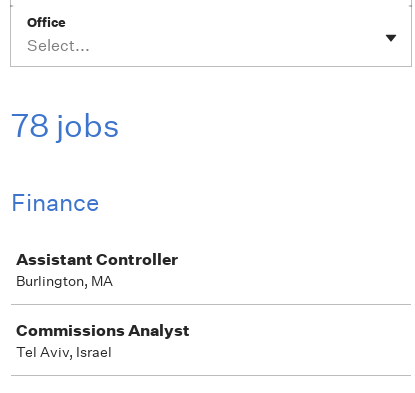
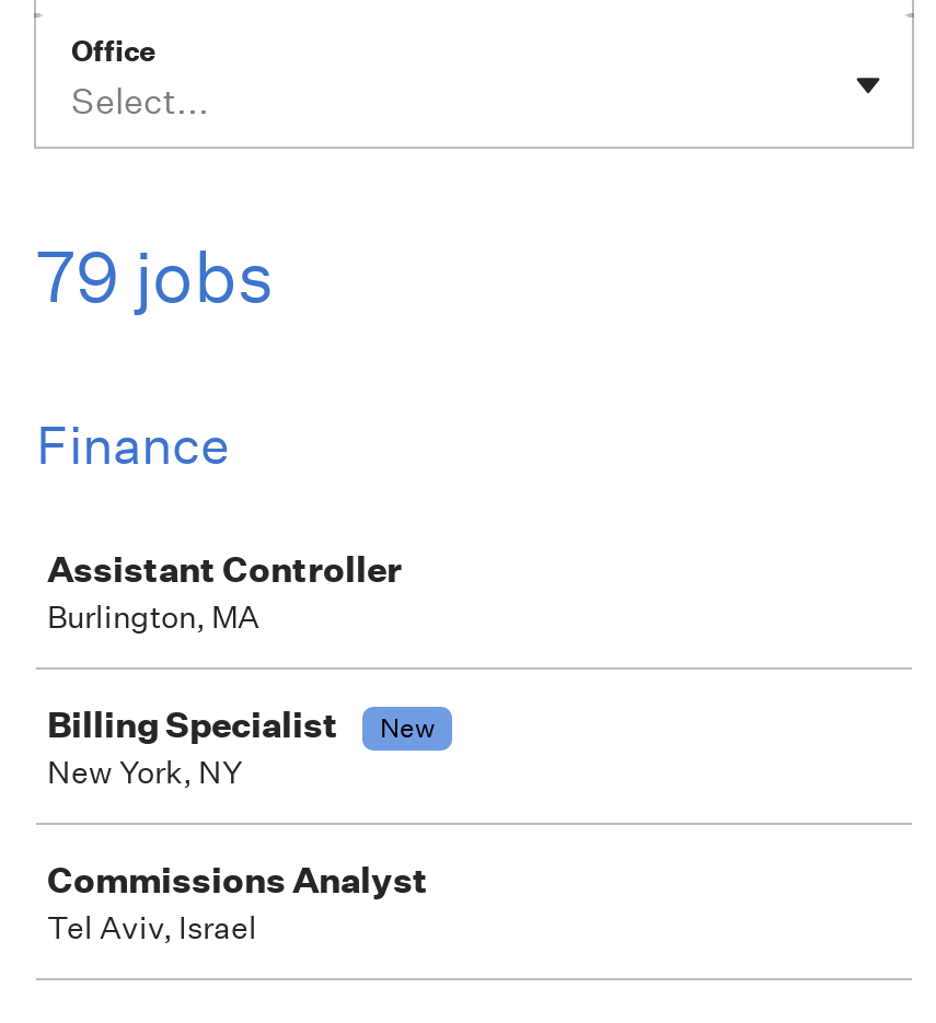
- 78 jobs
+ 79 jobs

+ Billing Specialist
+ New
+ New York, NY
